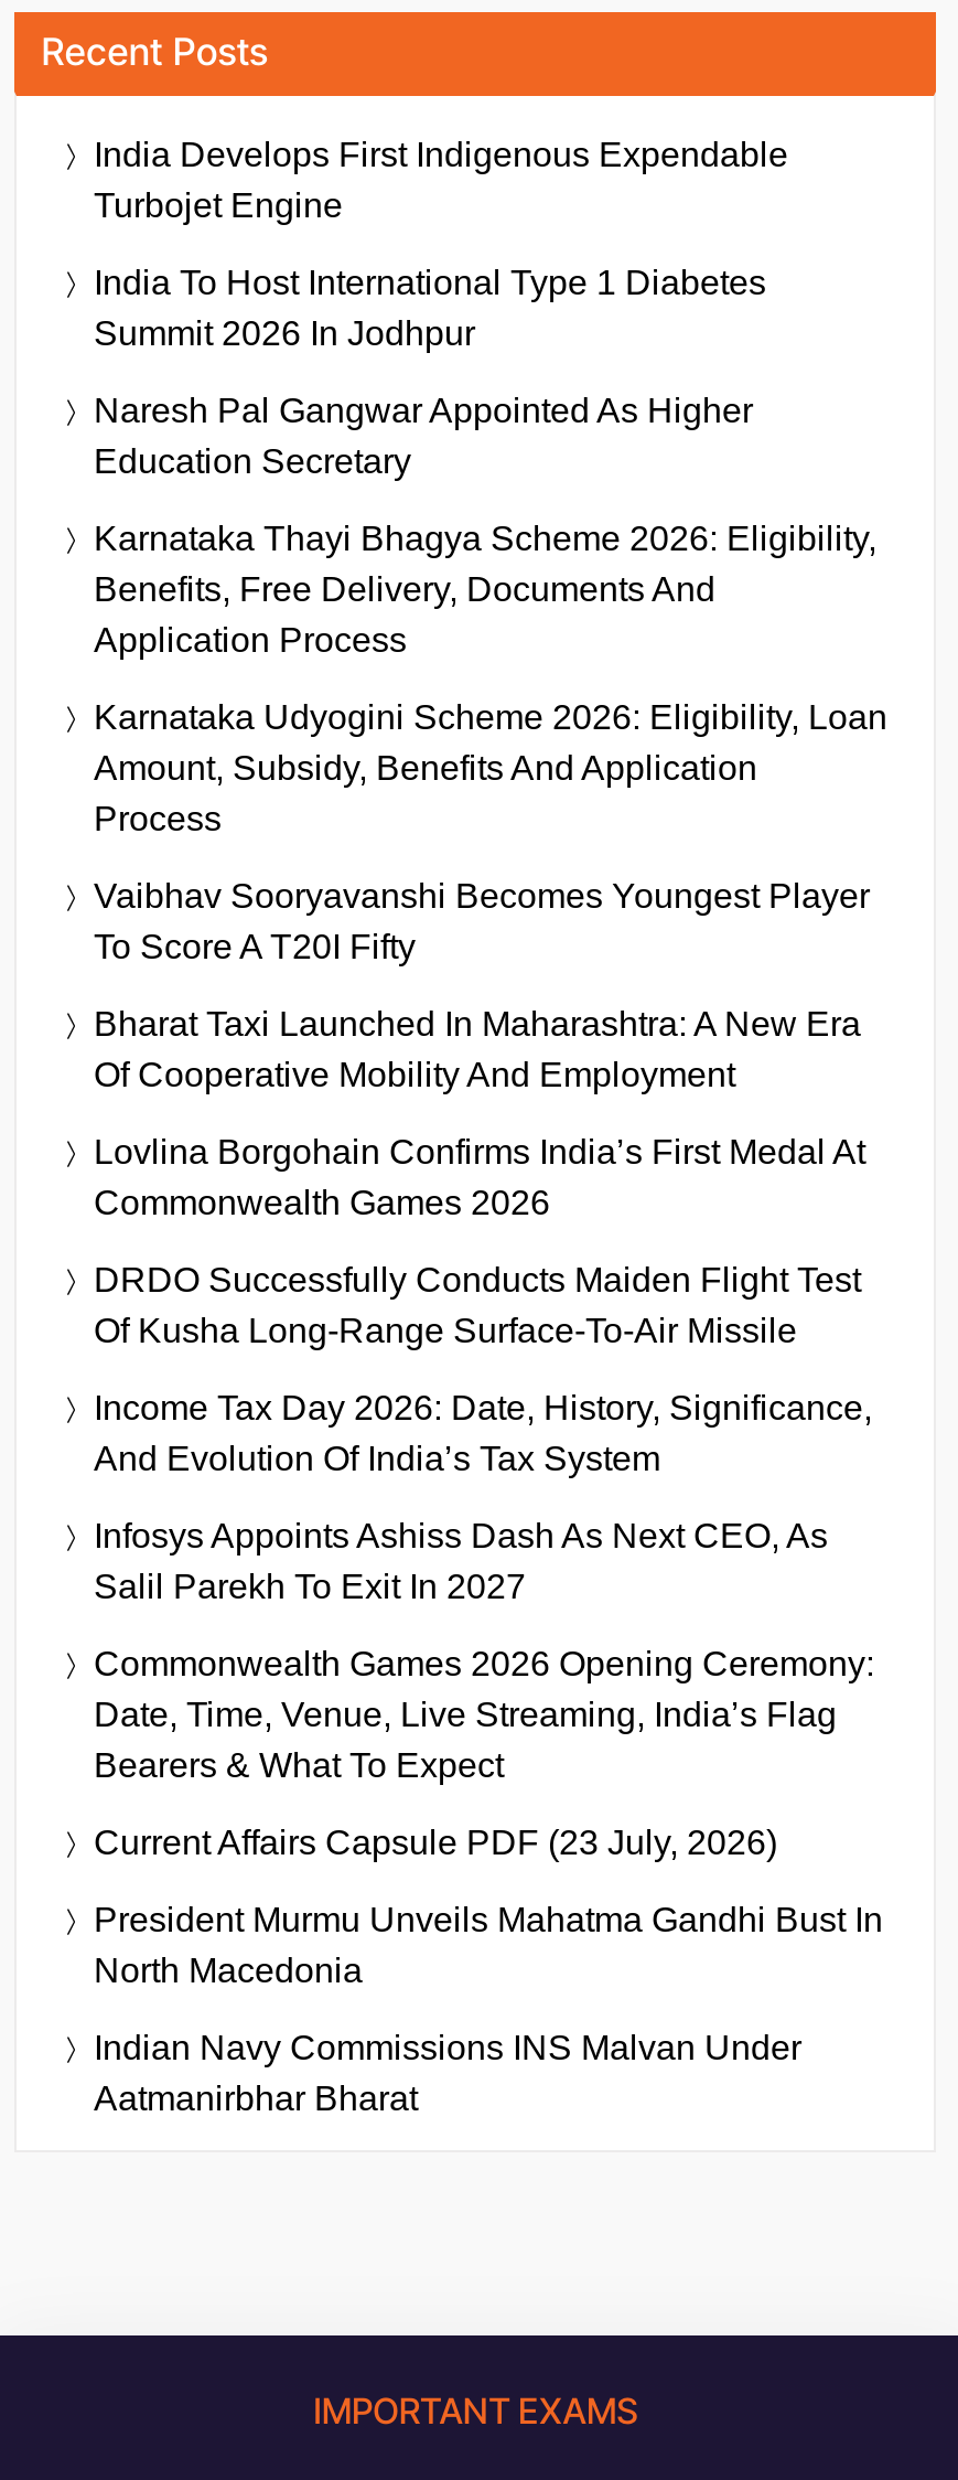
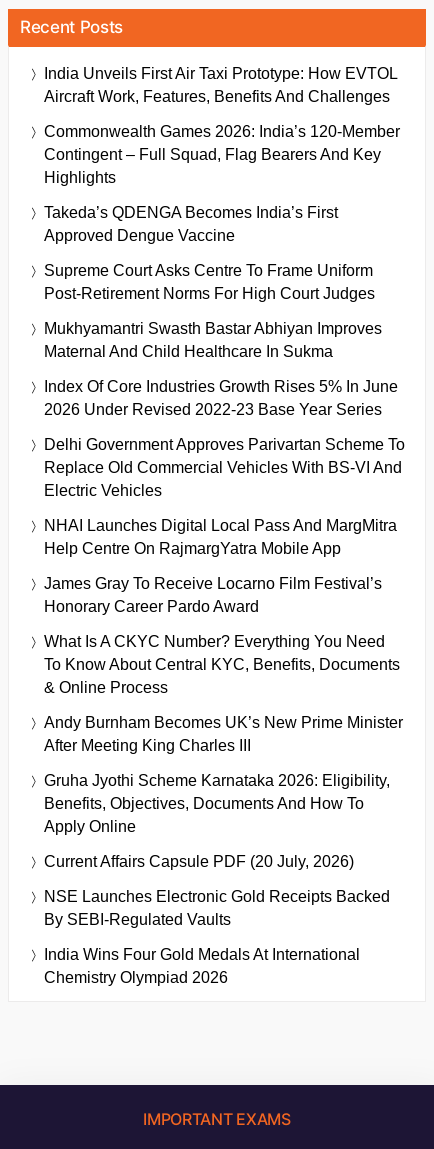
- India Develops First Indigenous Expendable
- Turbojet Engine
+ India Unveils First Air Taxi Prototype: How EVTOL
+ Aircraft Work, Features, Benefits And Challenges

- India To Host International Type 1 Diabetes
- Summit 2026 In Jodhpur
+ Commonwealth Games 2026: India’s 120-Member
+ Contingent – Full Squad, Flag Bearers And Key
+ Highlights

- Naresh Pal Gangwar Appointed As Higher
- Education Secretary
+ Takeda’s QDENGA Becomes India’s First
+ Approved Dengue Vaccine

- Karnataka Thayi Bhagya Scheme 2026: Eligibility,
- Benefits, Free Delivery, Documents And
- Application Process
+ Supreme Court Asks Centre To Frame Uniform
+ Post-Retirement Norms For High Court Judges

- Karnataka Udyogini Scheme 2026: Eligibility, Loan
- Amount, Subsidy, Benefits And Application
- Process
+ Mukhyamantri Swasth Bastar Abhiyan Improves
+ Maternal And Child Healthcare In Sukma

- Vaibhav Sooryavanshi Becomes Youngest Player
- To Score A T20I Fifty
+ Index Of Core Industries Growth Rises 5% In June
+ 2026 Under Revised 2022-23 Base Year Series

- Bharat Taxi Launched In Maharashtra: A New Era
- Of Cooperative Mobility And Employment
+ Delhi Government Approves Parivartan Scheme To
+ Replace Old Commercial Vehicles With BS-VI And
+ Electric Vehicles

- Lovlina Borgohain Confirms India’s First Medal At
- Commonwealth Games 2026
+ NHAI Launches Digital Local Pass And MargMitra
+ Help Centre On RajmargYatra Mobile App

- DRDO Successfully Conducts Maiden Flight Test
- Of Kusha Long-Range Surface-To-Air Missile
+ James Gray To Receive Locarno Film Festival’s
+ Honorary Career Pardo Award

- Income Tax Day 2026: Date, History, Significance,
- And Evolution Of India’s Tax System
+ What Is A CKYC Number? Everything You Need
+ To Know About Central KYC, Benefits, Documents
+ & Online Process

- Infosys Appoints Ashiss Dash As Next CEO, As
- Salil Parekh To Exit In 2027
+ Andy Burnham Becomes UK’s New Prime Minister
+ After Meeting King Charles III

- Commonwealth Games 2026 Opening Ceremony:
- Date, Time, Venue, Live Streaming, India’s Flag
- Bearers & What To Expect
+ Gruha Jyothi Scheme Karnataka 2026: Eligibility,
+ Benefits, Objectives, Documents And How To
+ Apply Online

- Current Affairs Capsule PDF (23 July, 2026)
+ Current Affairs Capsule PDF (20 July, 2026)

- President Murmu Unveils Mahatma Gandhi Bust In
- North Macedonia
+ NSE Launches Electronic Gold Receipts Backed
+ By SEBI-Regulated Vaults

- Indian Navy Commissions INS Malvan Under
- Aatmanirbhar Bharat
+ India Wins Four Gold Medals At International
+ Chemistry Olympiad 2026
